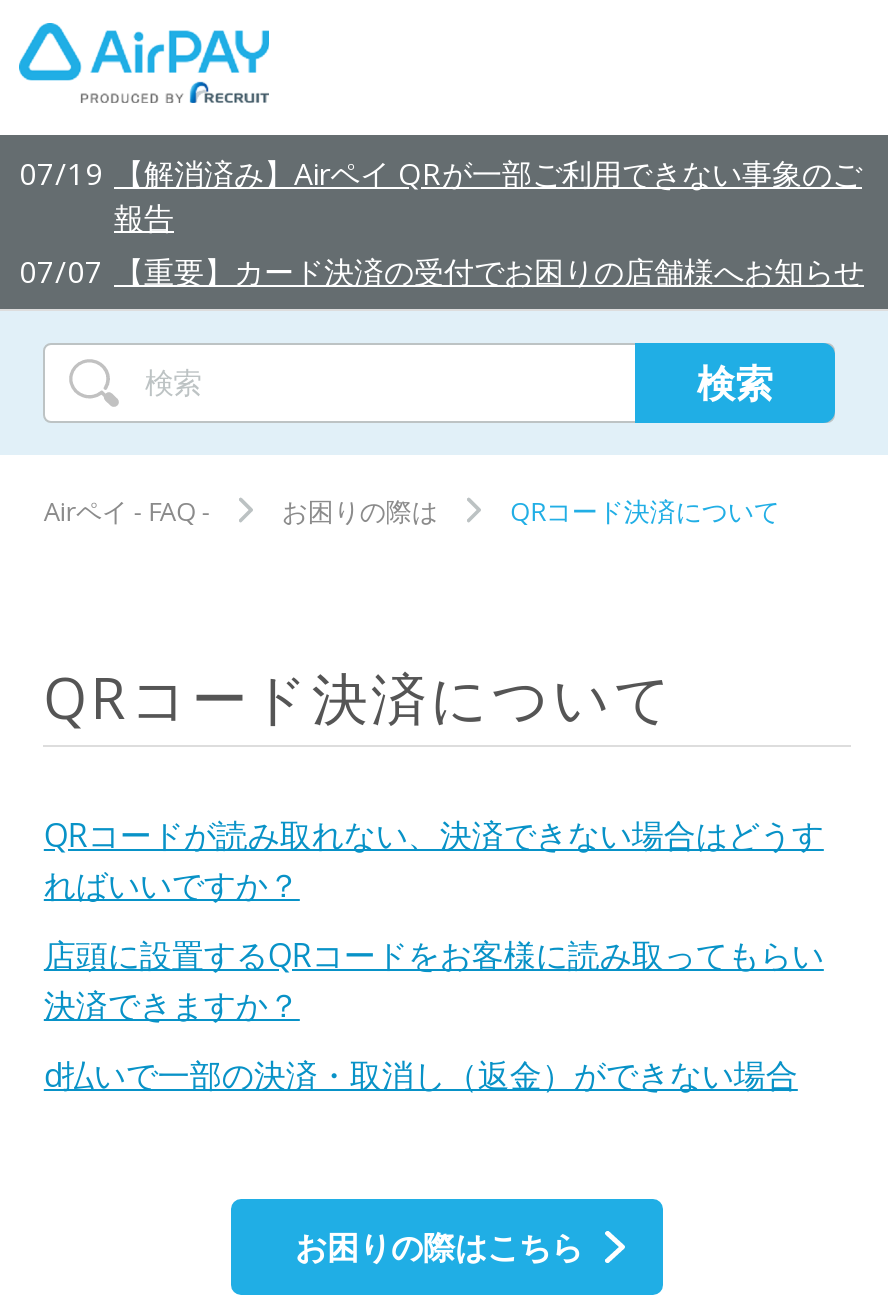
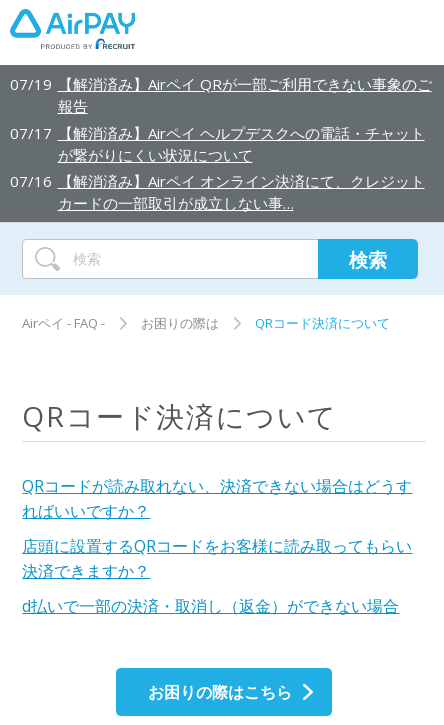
- 07/07 【重要】カード決済の受付でお困りの店舗様へお知らせ
+ 07/17 【解消済み】Airペイ ヘルプデスクへの電話・チャット
+ が繋がりにくい状況について
+ 07/16 【解消済み】Airペイ オンライン決済にて、クレジット
+ カードの一部取引が成立しない事…
